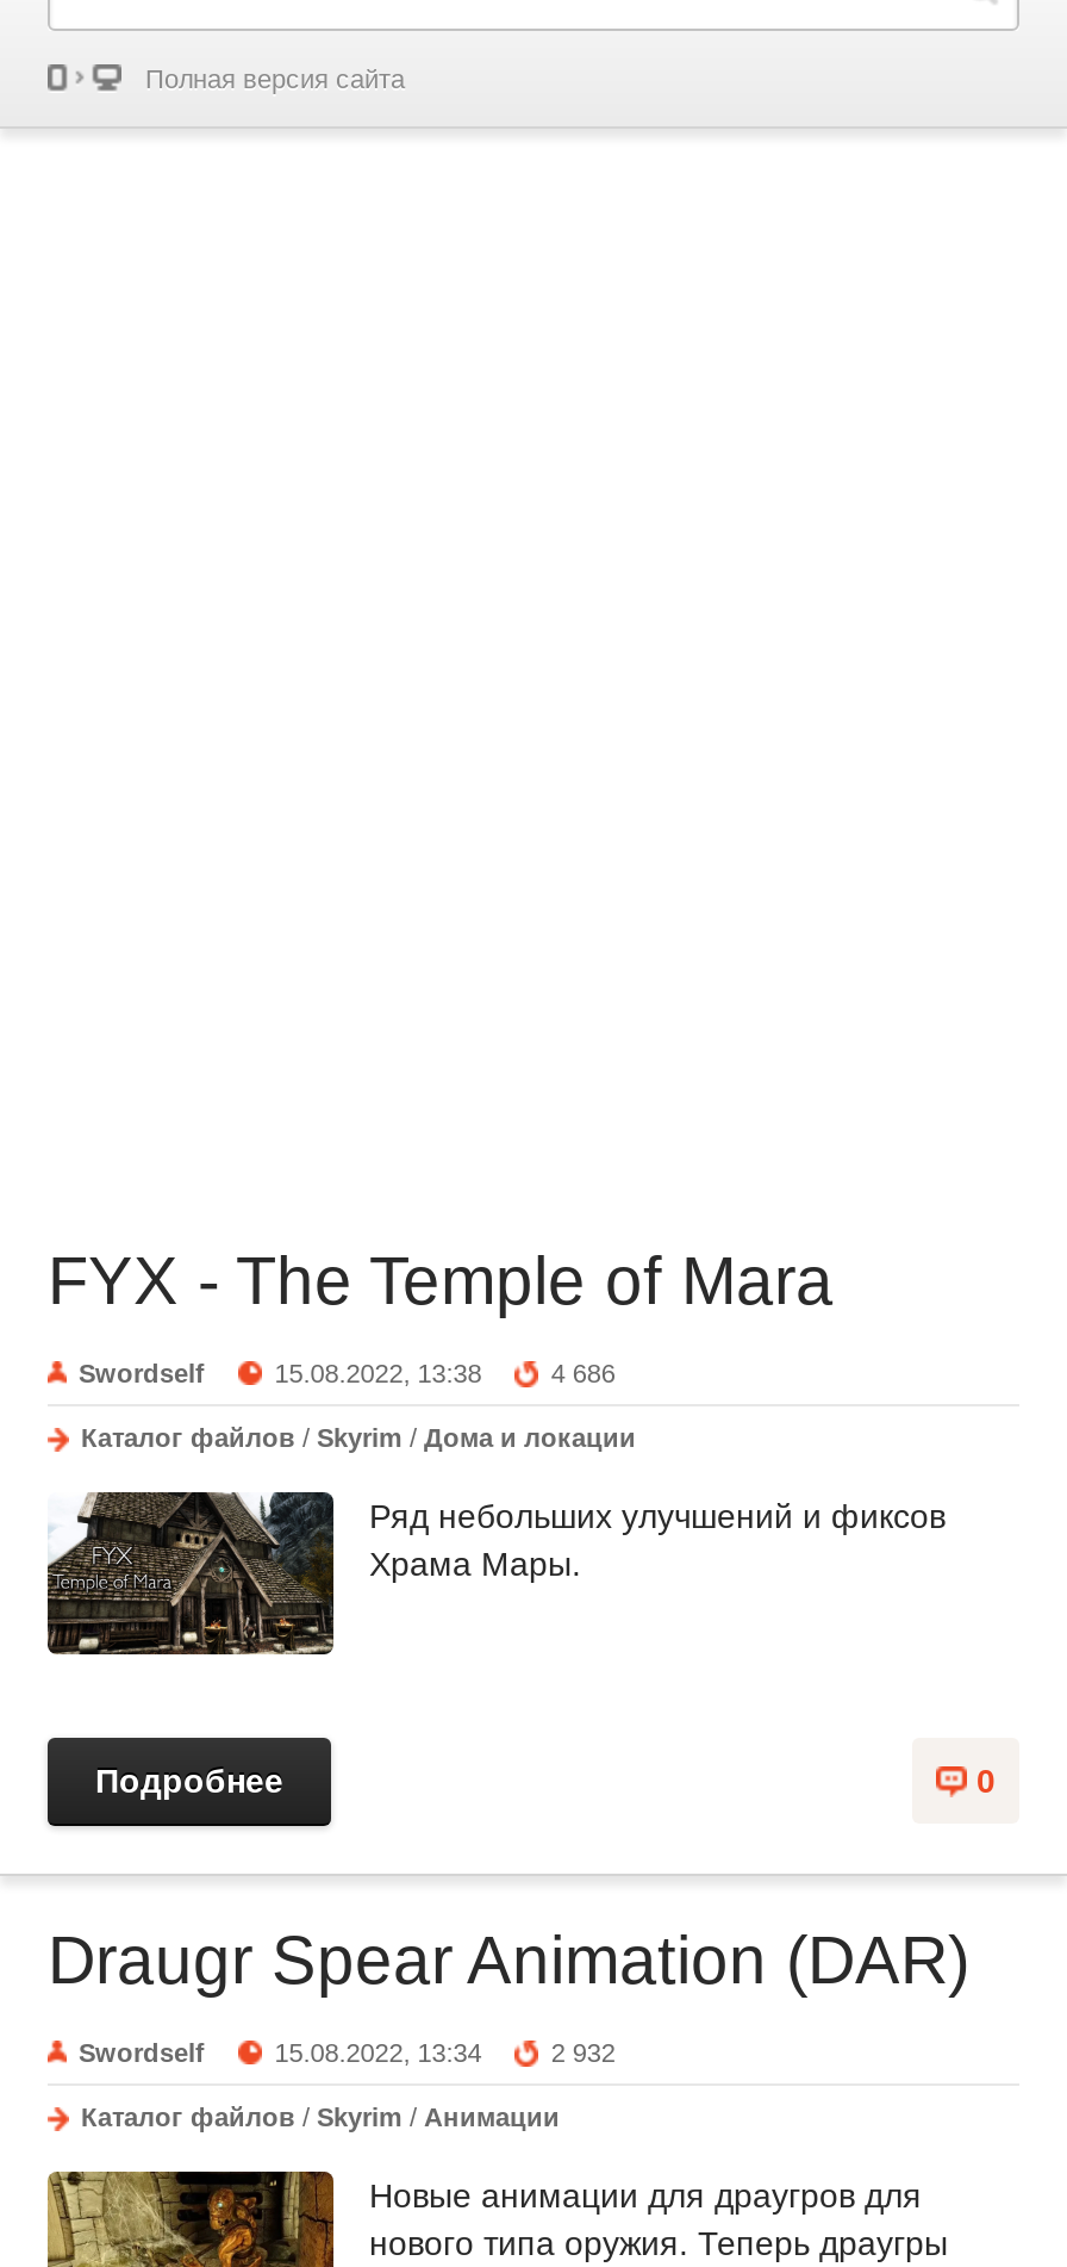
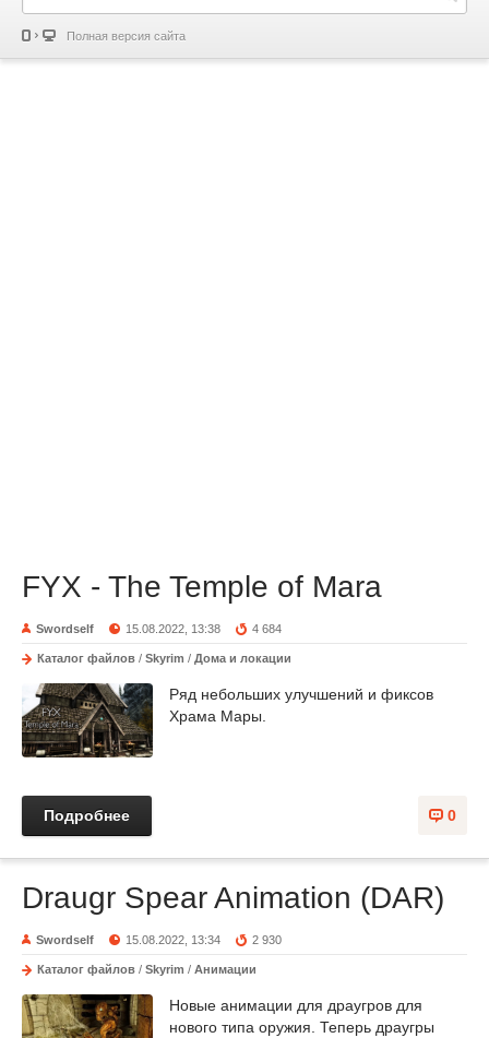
- 4 686
+ 4 684

- 2 932
+ 2 930
